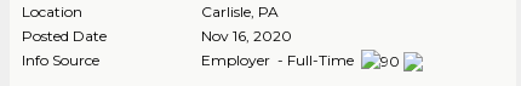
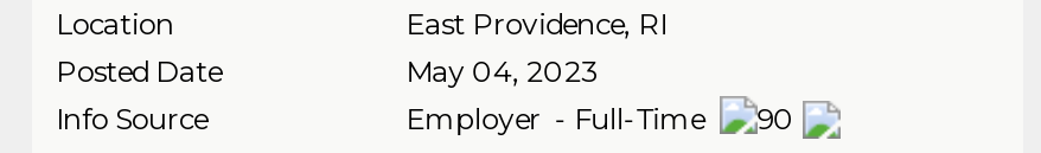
- Carlisle, PA
+ East Providence, RI

- Nov 16, 2020
+ May 04, 2023
